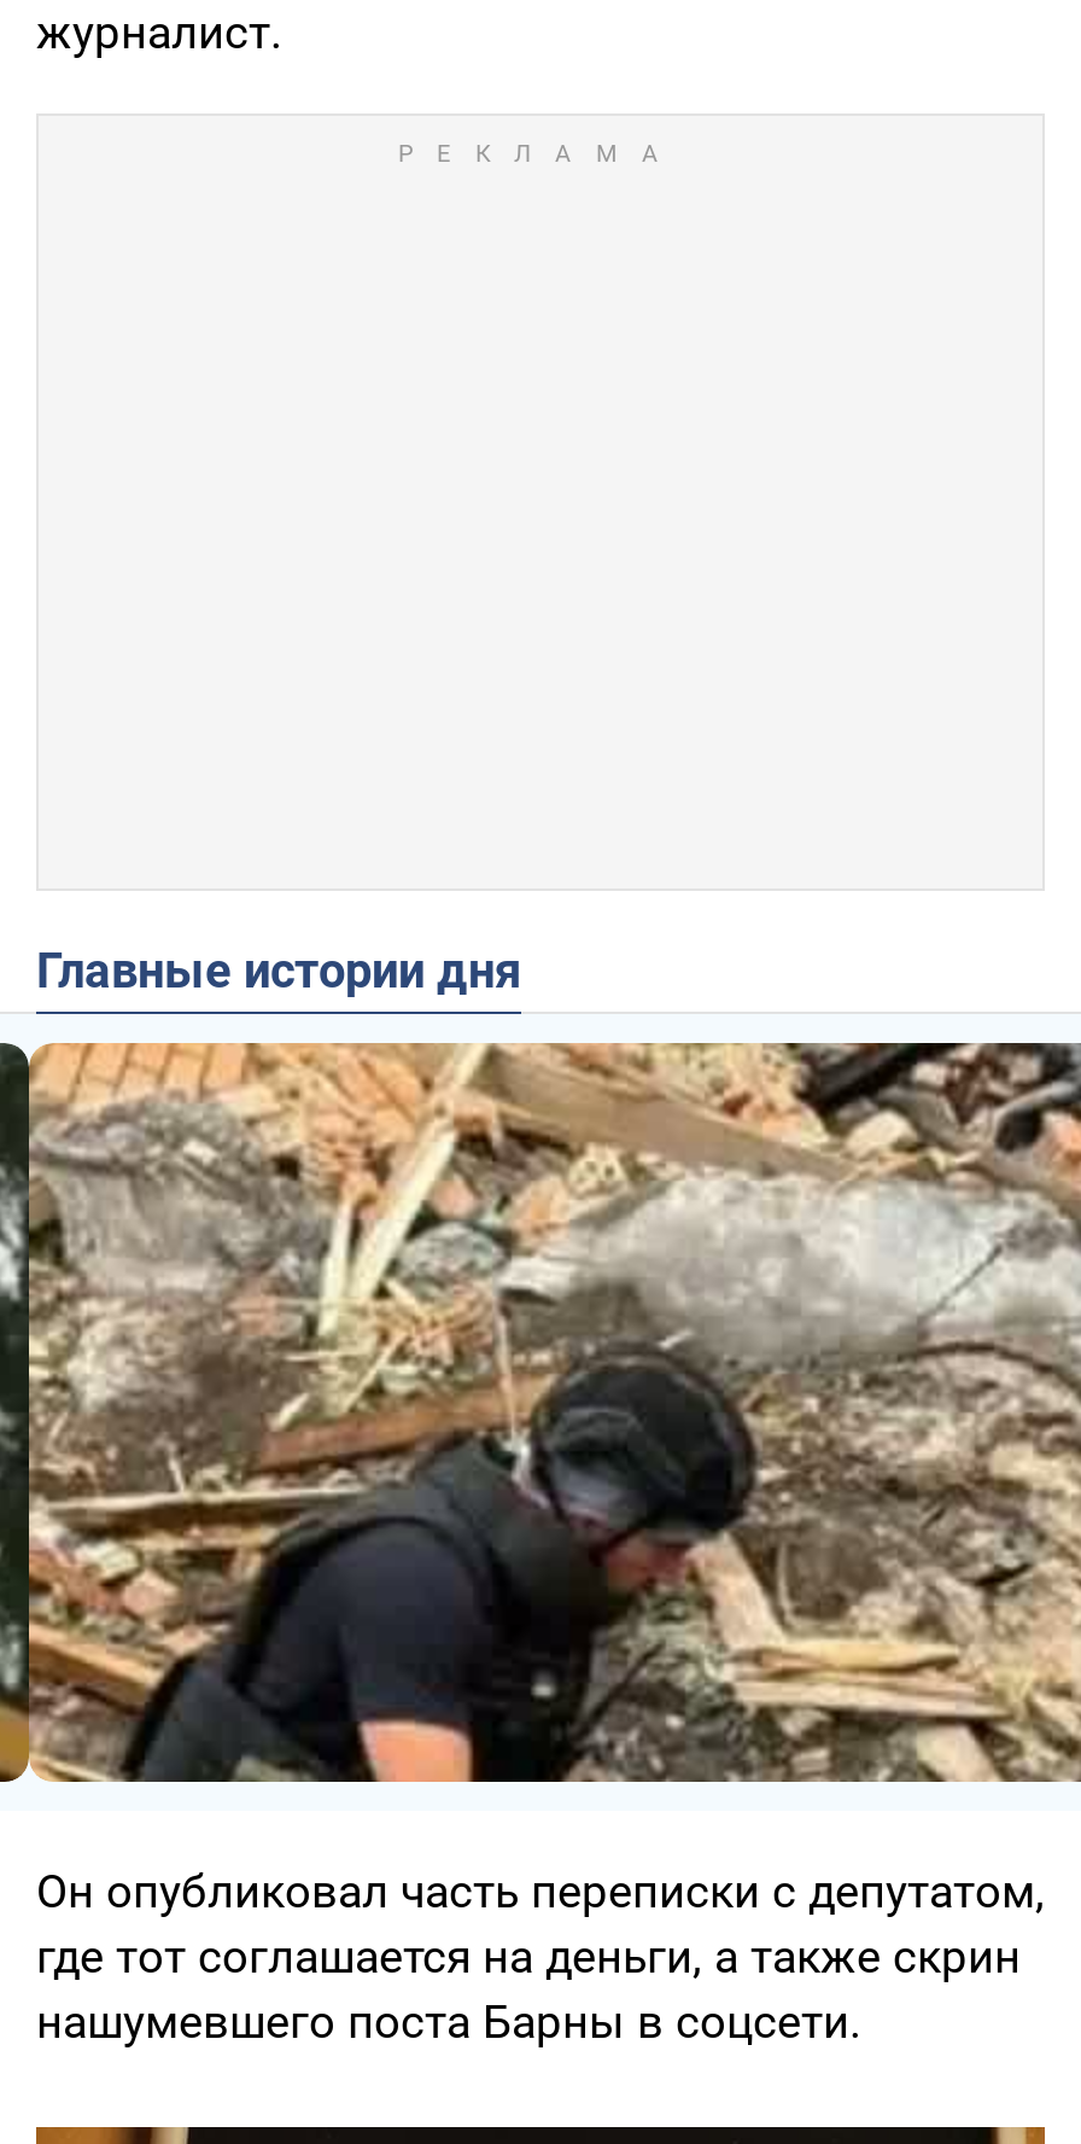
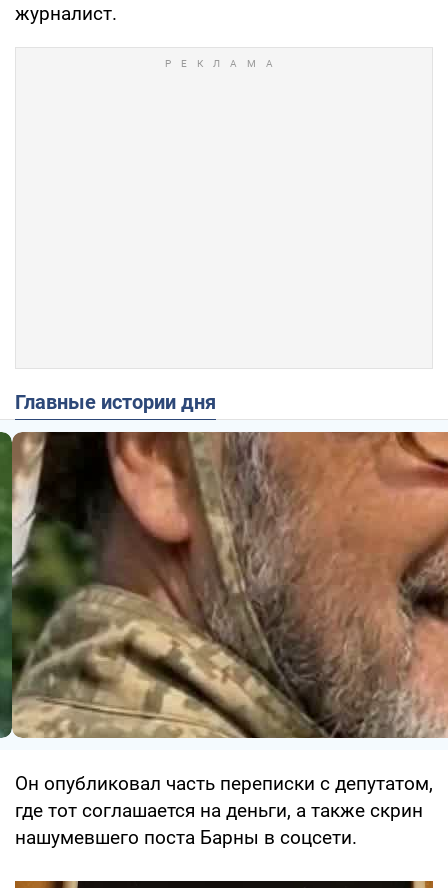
- [image]
+ [image]
